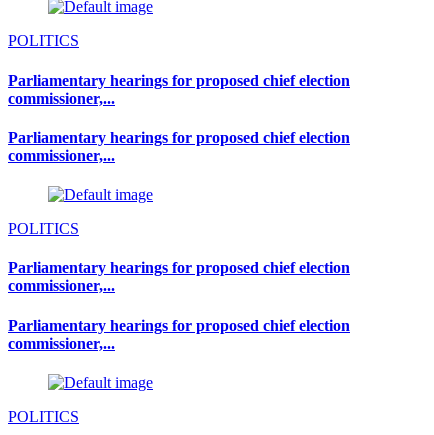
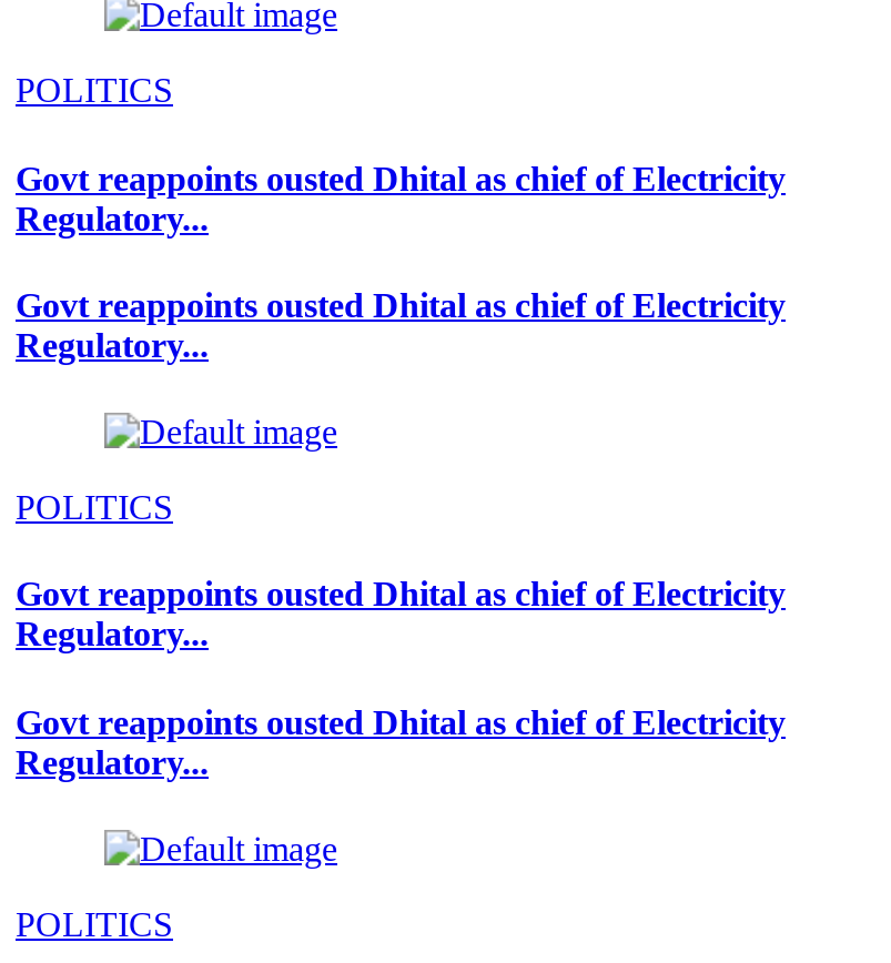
- Parliamentary hearings for proposed chief election
- commissioner,...
+ Govt reappoints ousted Dhital as chief of Electricity
+ Regulatory...

- Parliamentary hearings for proposed chief election
- commissioner,...
+ Govt reappoints ousted Dhital as chief of Electricity
+ Regulatory...

- Parliamentary hearings for proposed chief election
- commissioner,...
+ Govt reappoints ousted Dhital as chief of Electricity
+ Regulatory...

- Parliamentary hearings for proposed chief election
- commissioner,...
+ Govt reappoints ousted Dhital as chief of Electricity
+ Regulatory...
